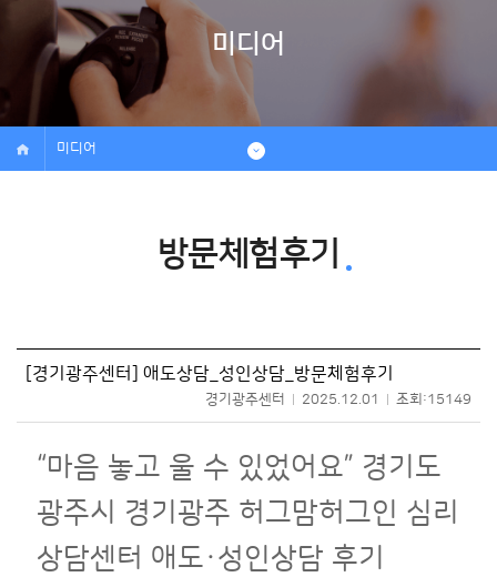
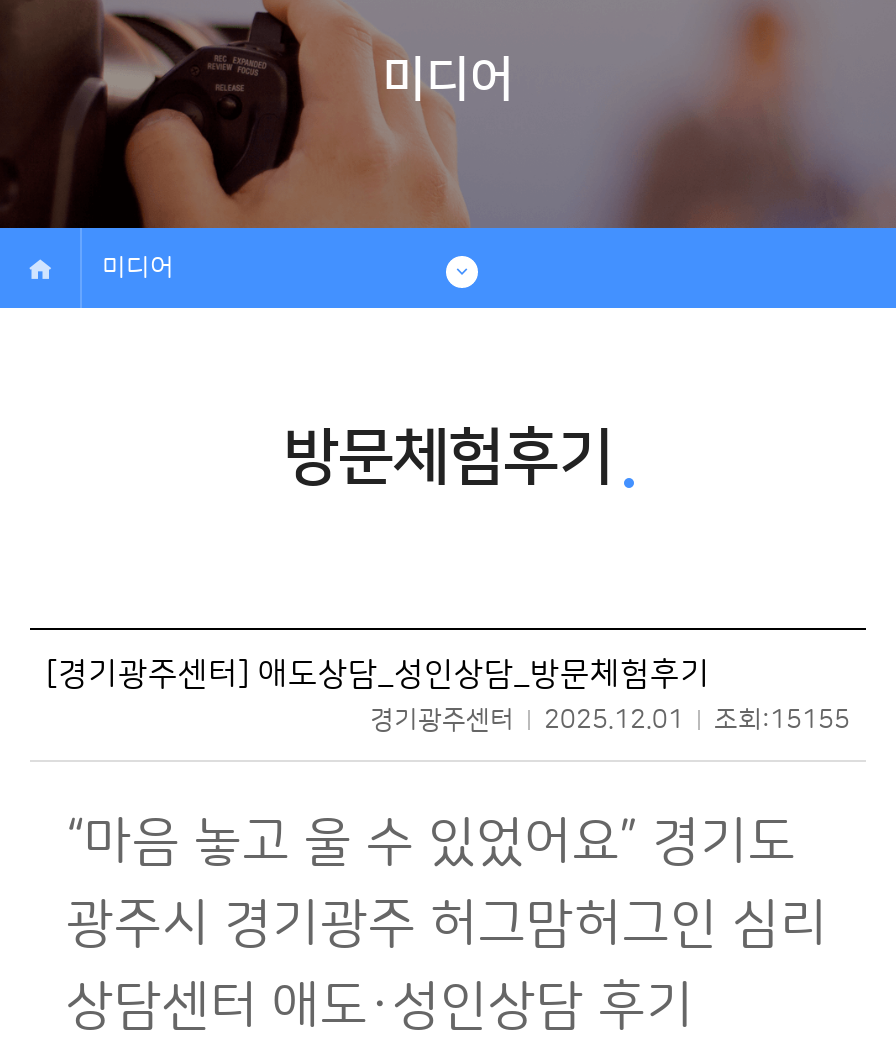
- 경기광주센터 2025.12.01 조회:15149
+ 경기광주센터 2025.12.01 조회:15155
